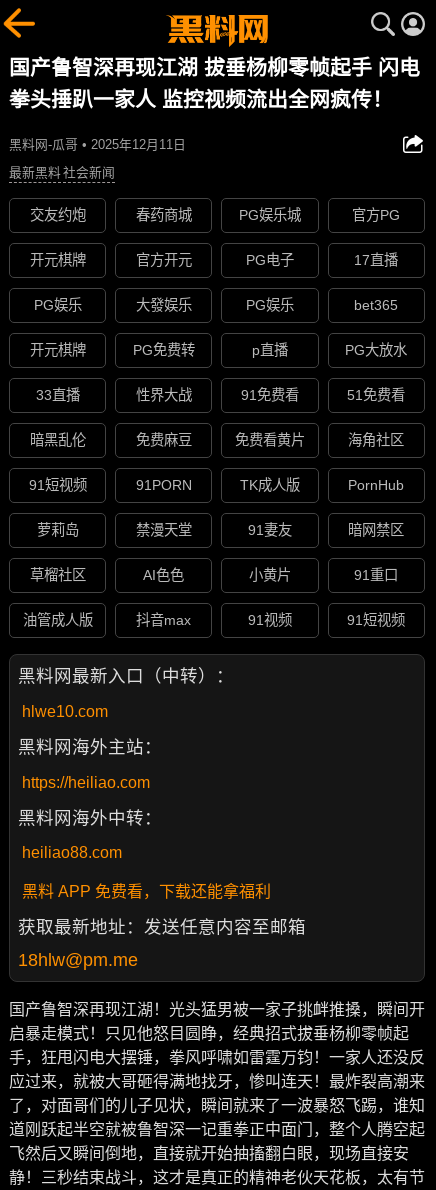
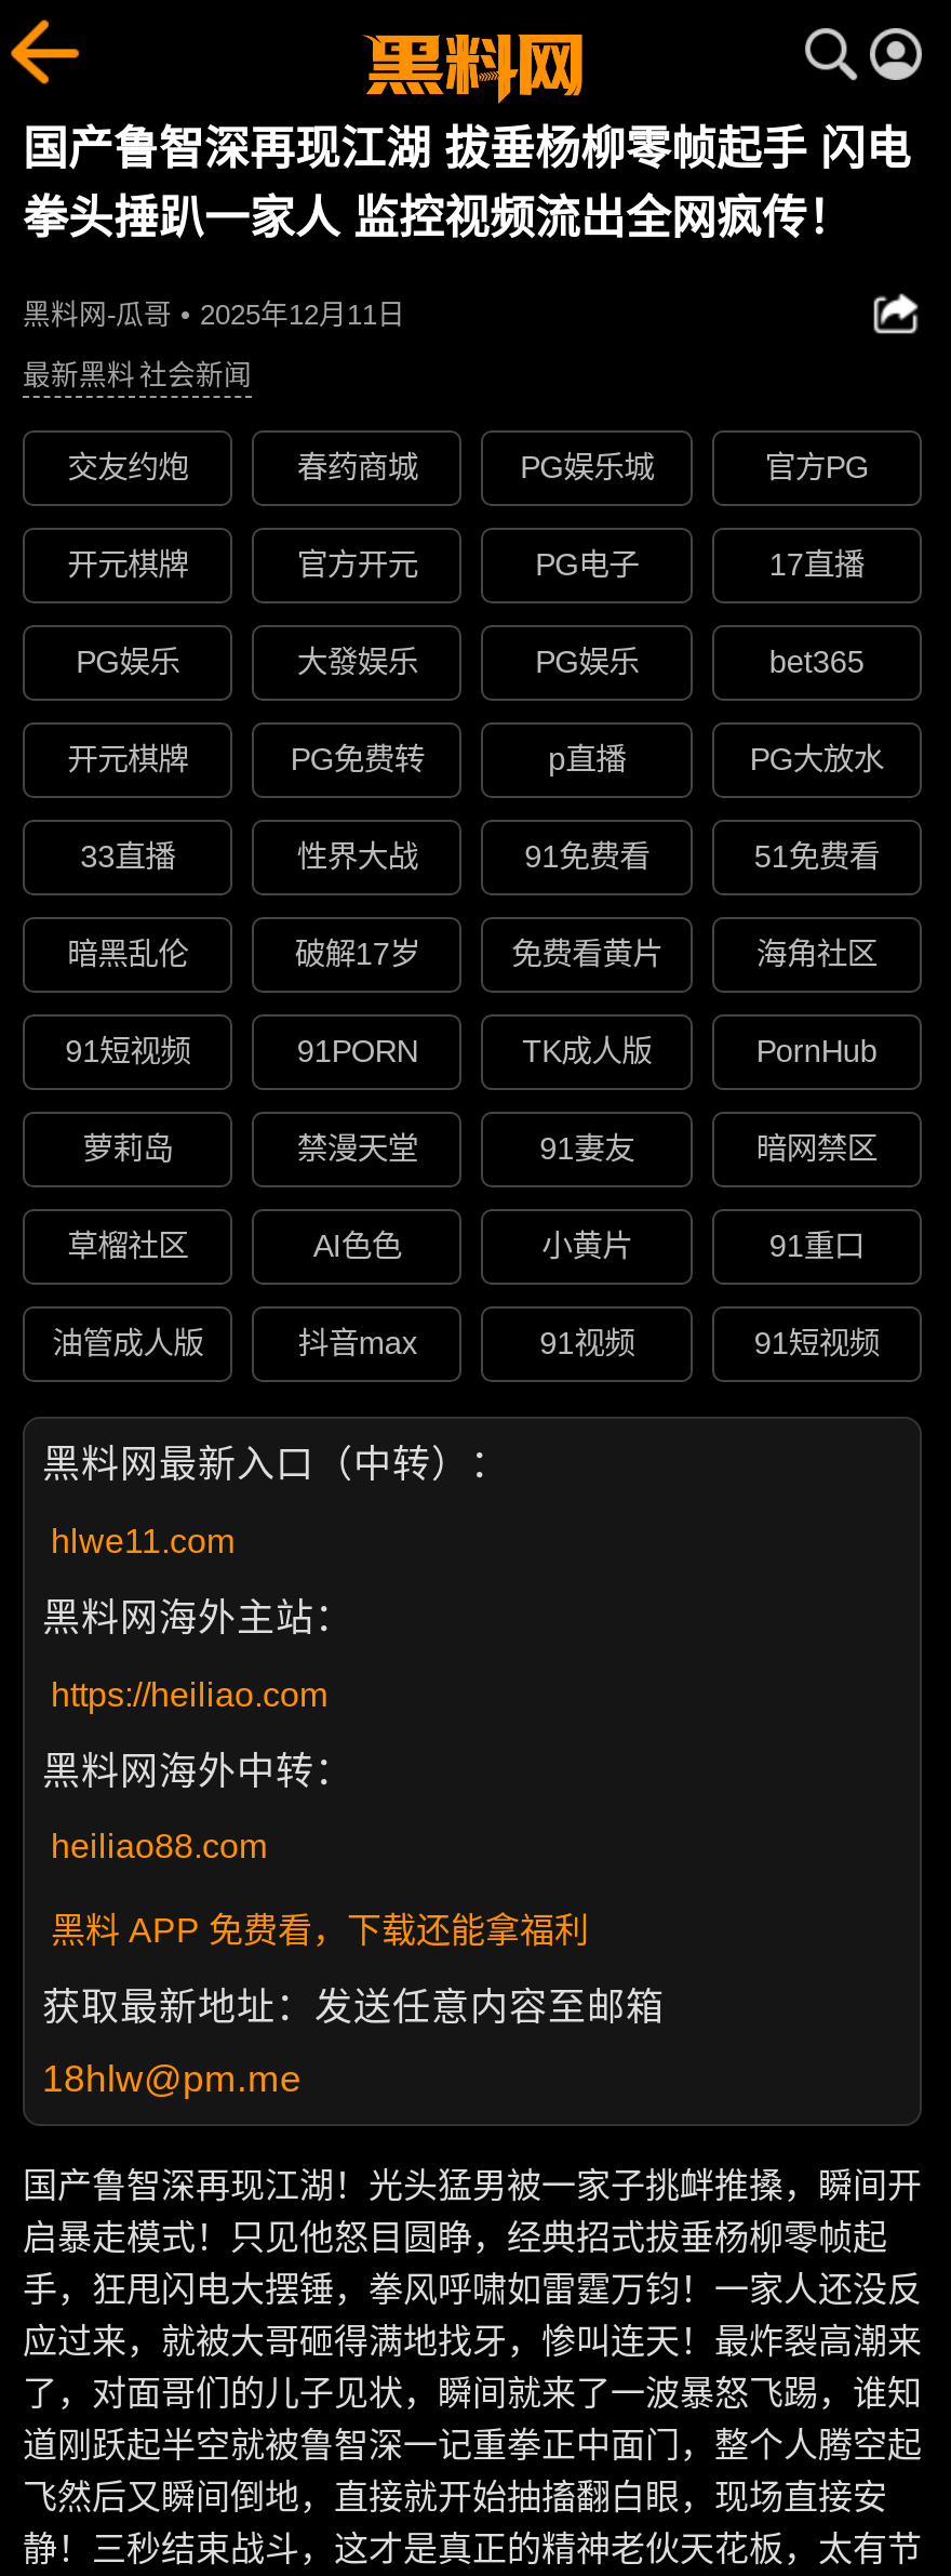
- 免费麻豆
+ 破解17岁

- hlwe10.com
+ hlwe11.com
